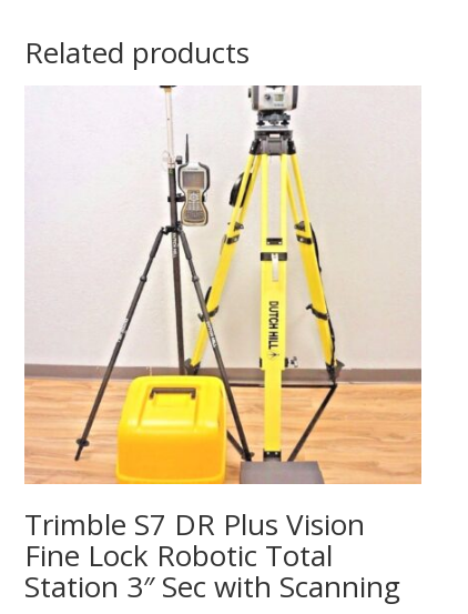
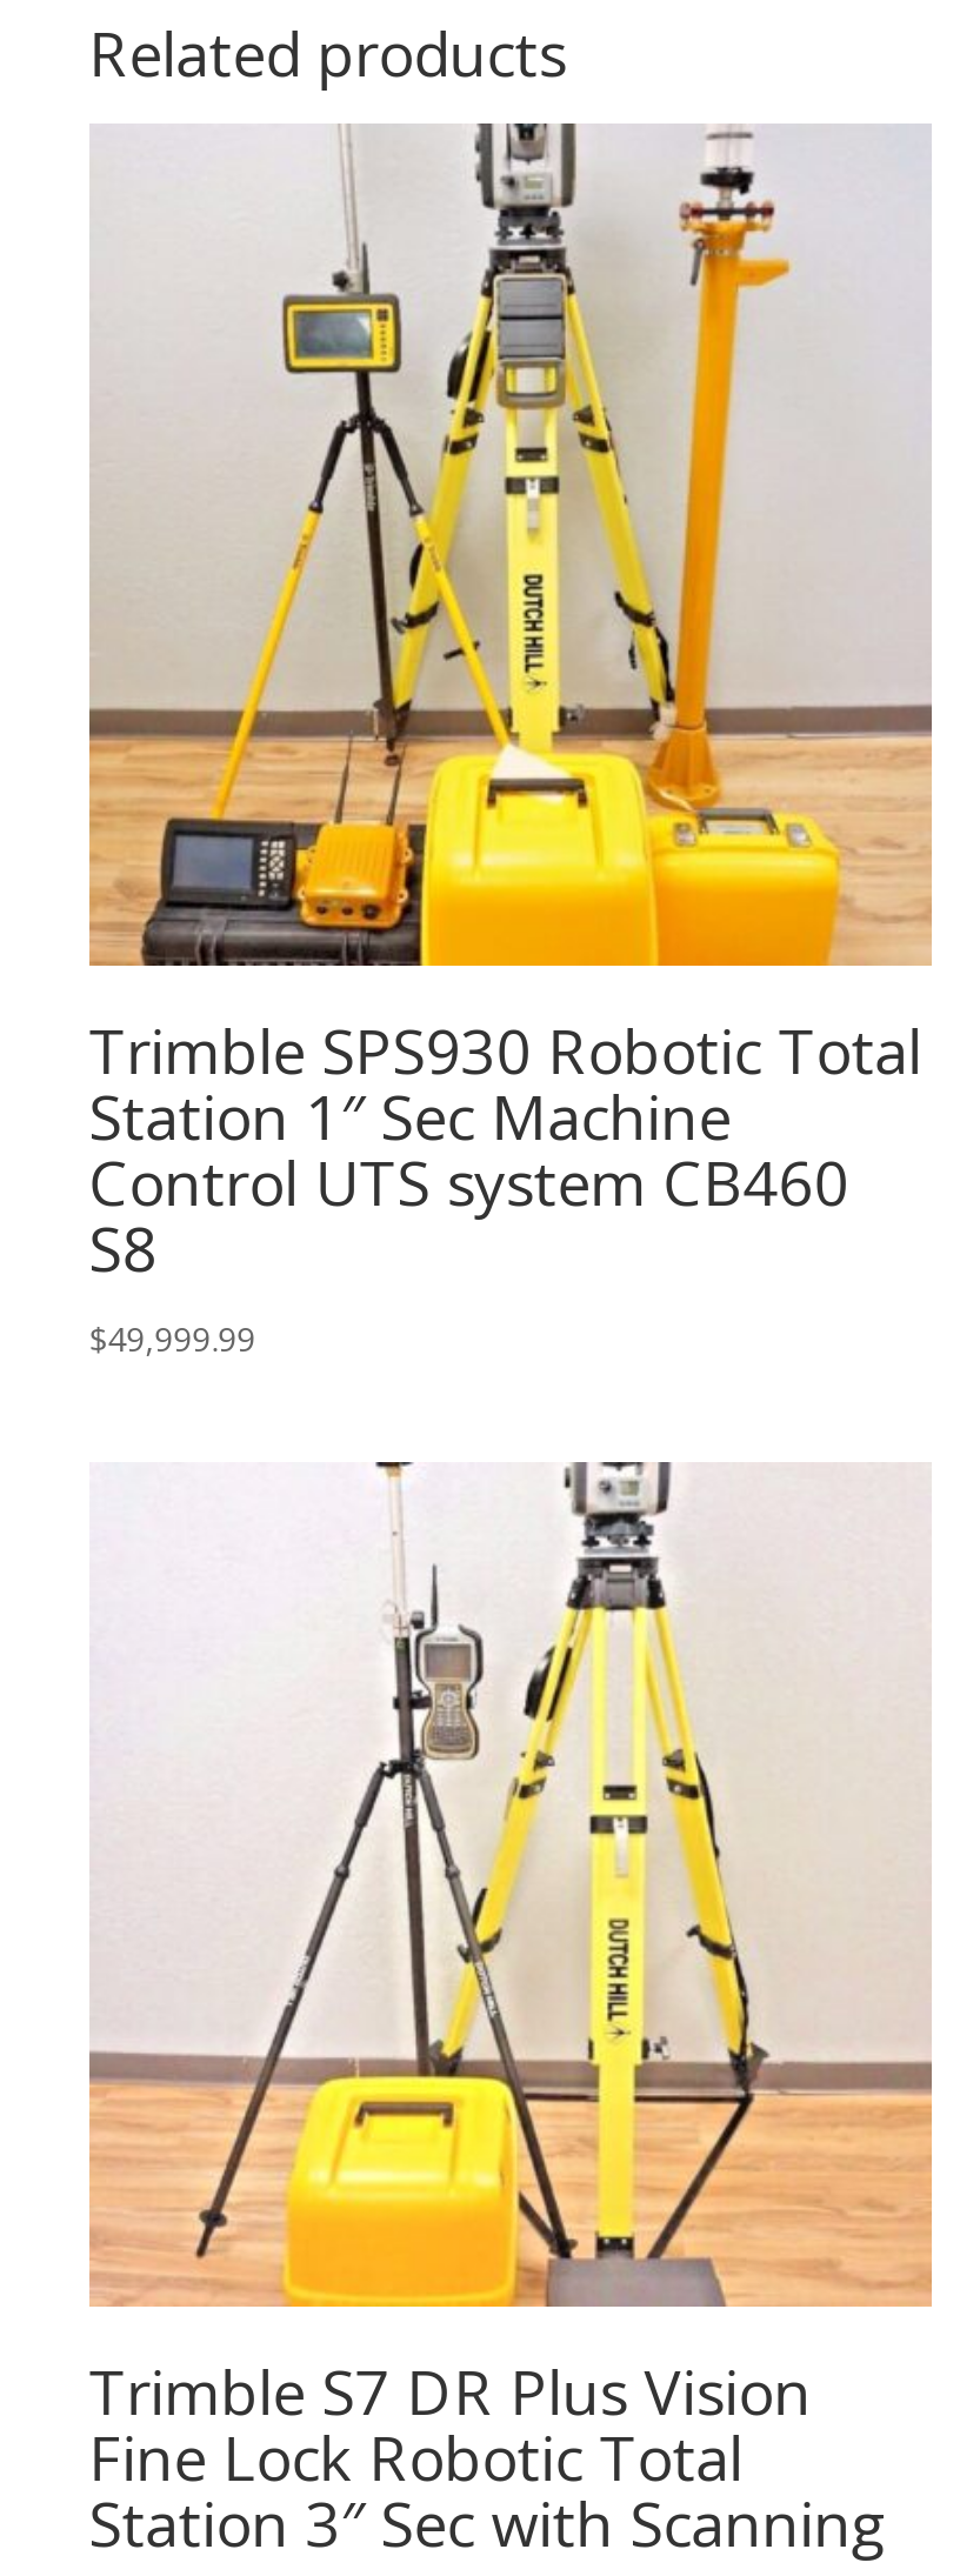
+ [image]
+ Trimble SPS930 Robotic Total
+ Station 1″ Sec Machine
+ Control UTS system CB460
+ S8
+ $49,999.99
